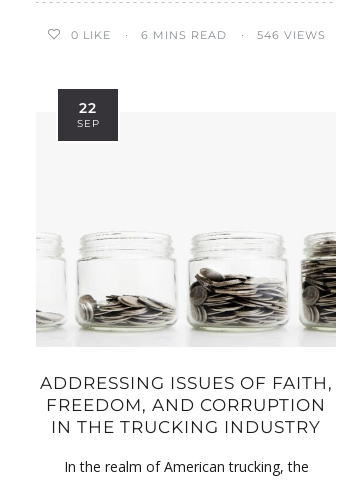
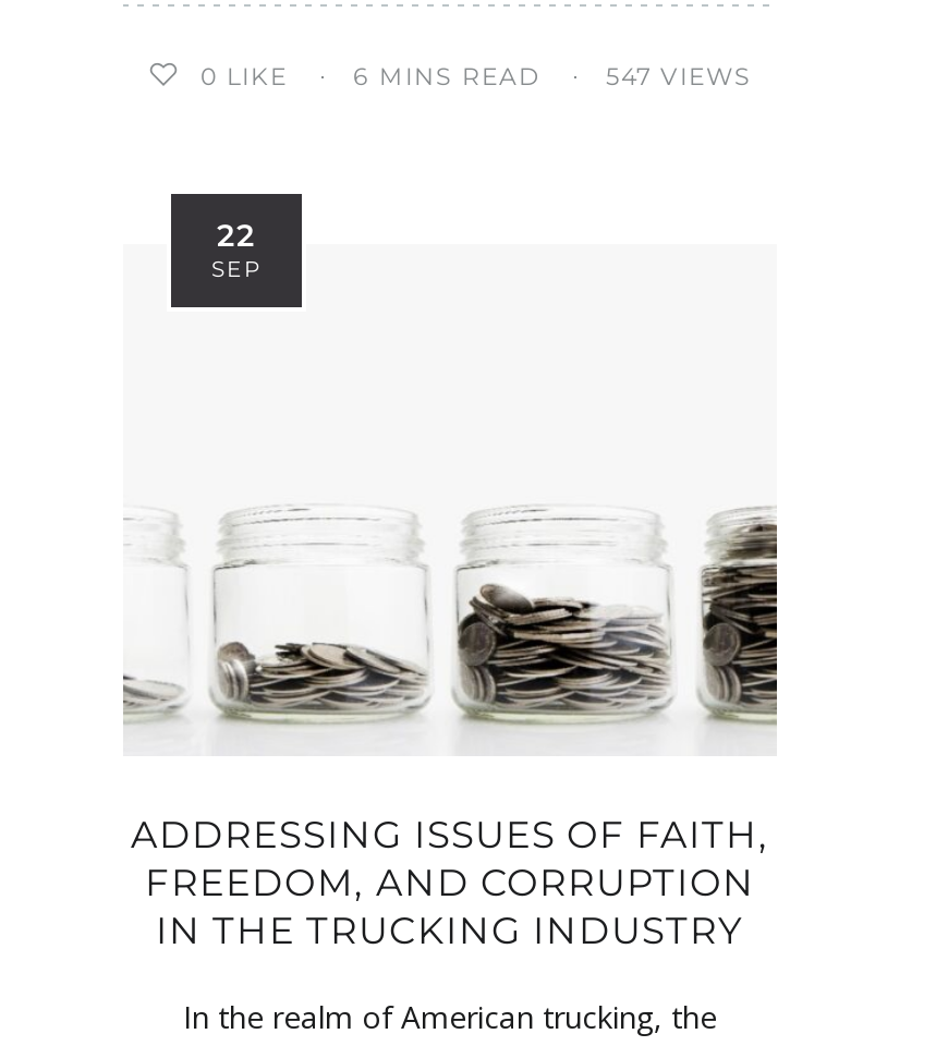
- 546 VIEWS
+ 547 VIEWS
